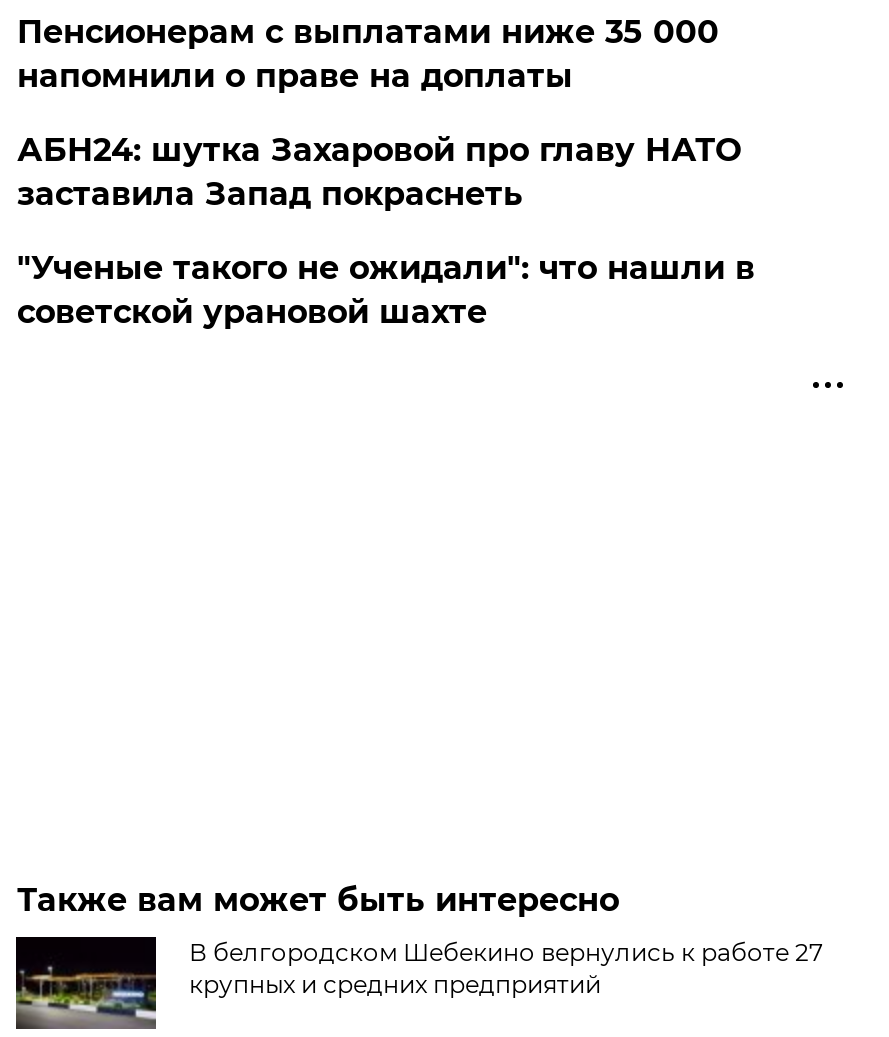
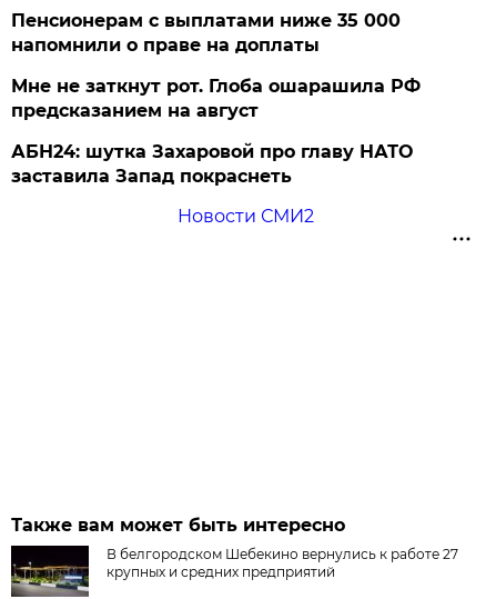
+ Мне не заткнут рот. Глоба ошарашила РФ
+ предсказанием на август

moved down: АБН24: шутка Захаровой про главу НАТО | заставила Запад покраснеть

- "Ученые такого не ожидали": что нашли в
- советской урановой шахте
+ Новости СМИ2
